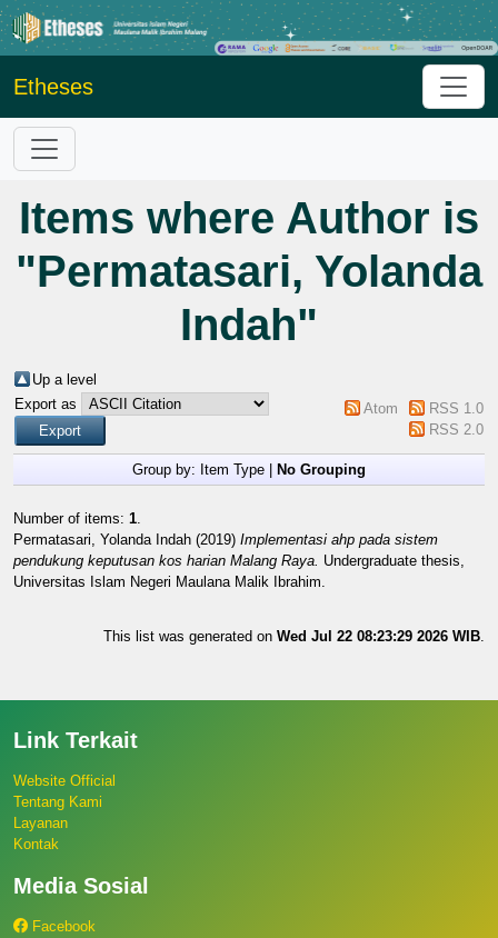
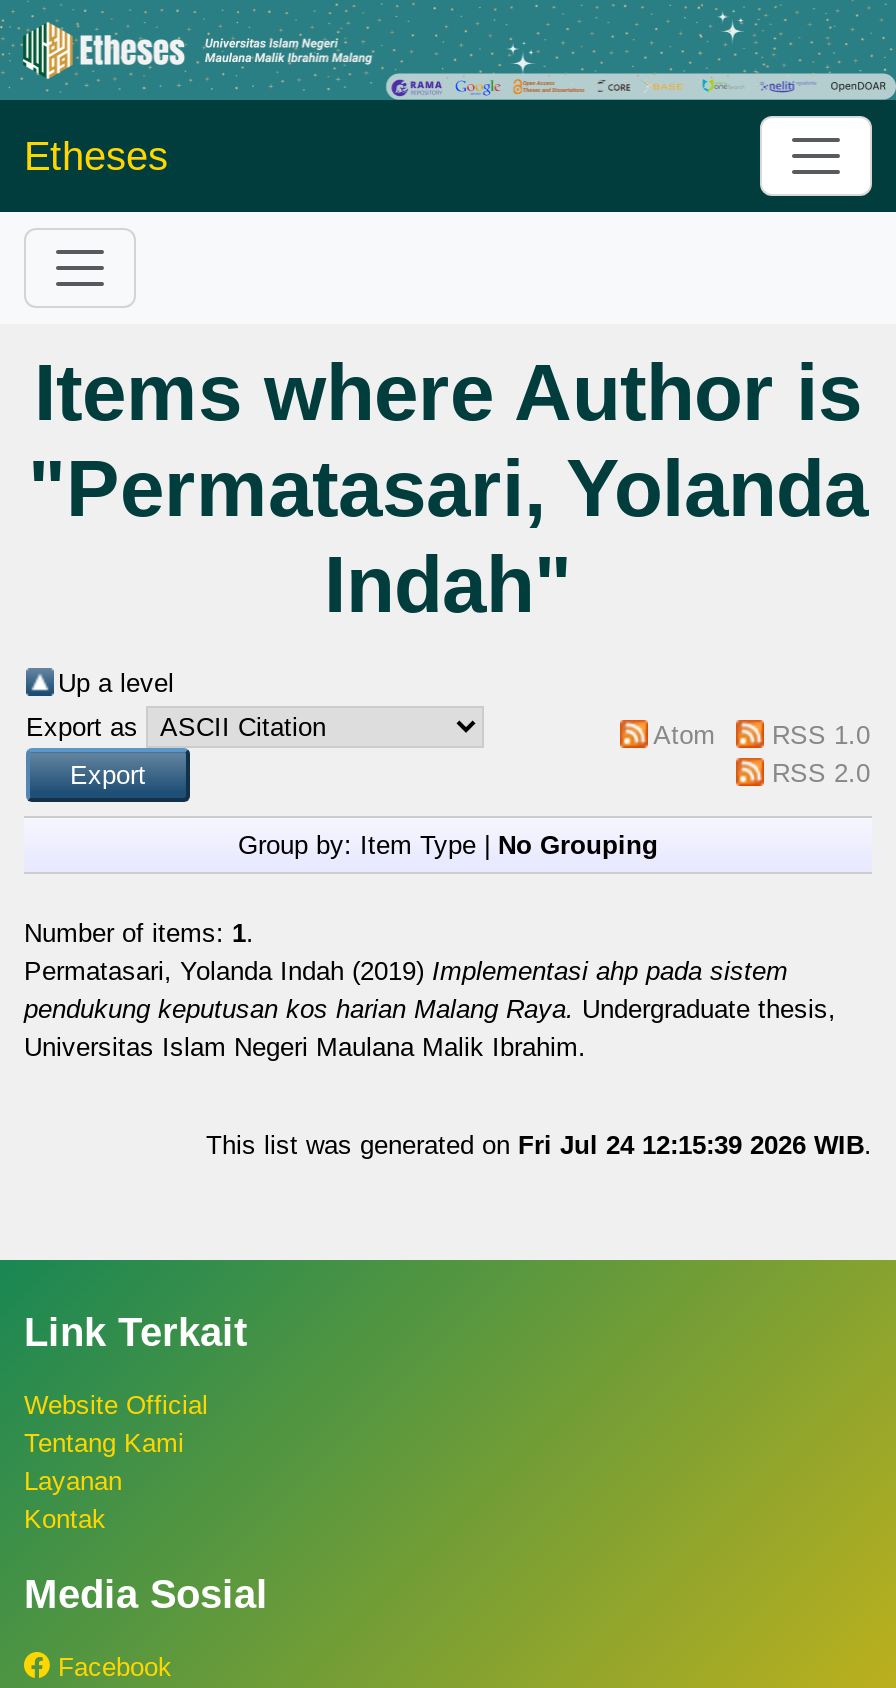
- This list was generated on Wed Jul 22 08:23:29 2026 WIB.
+ This list was generated on Fri Jul 24 12:15:39 2026 WIB.
